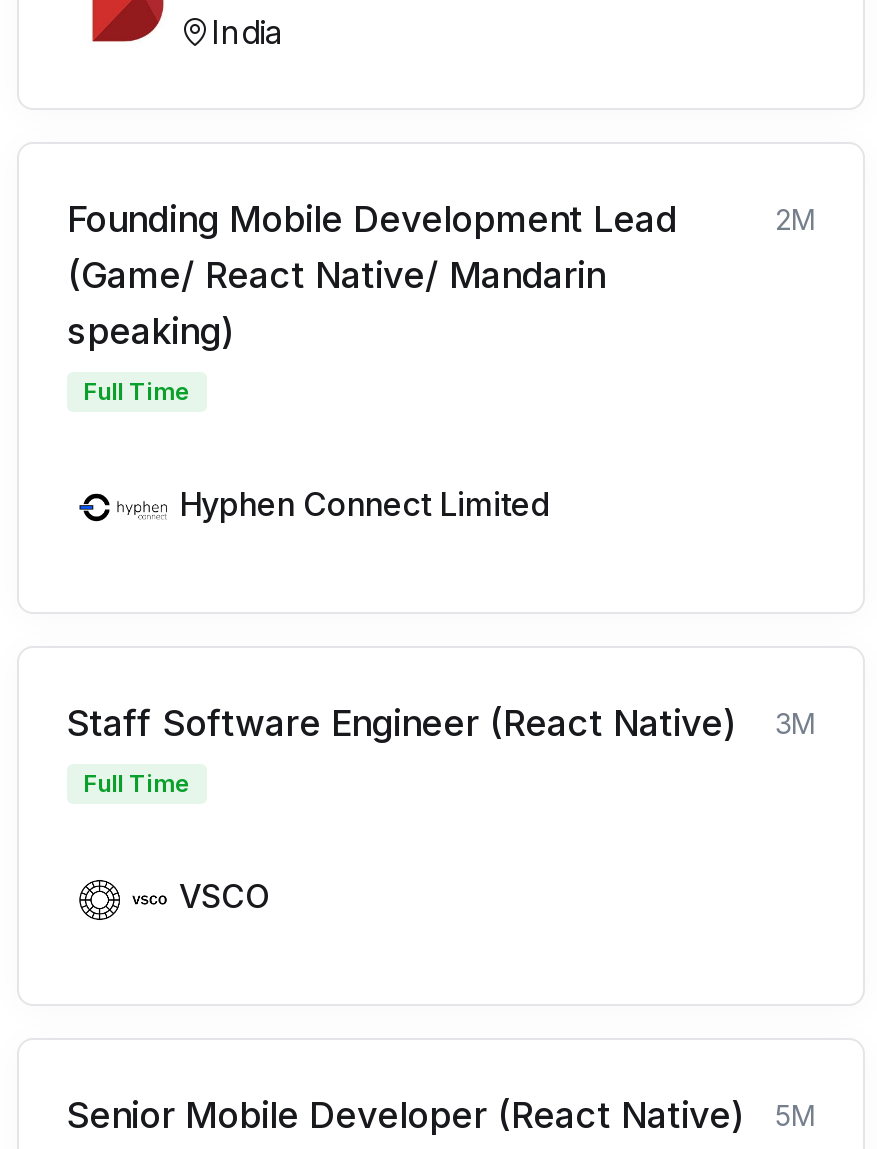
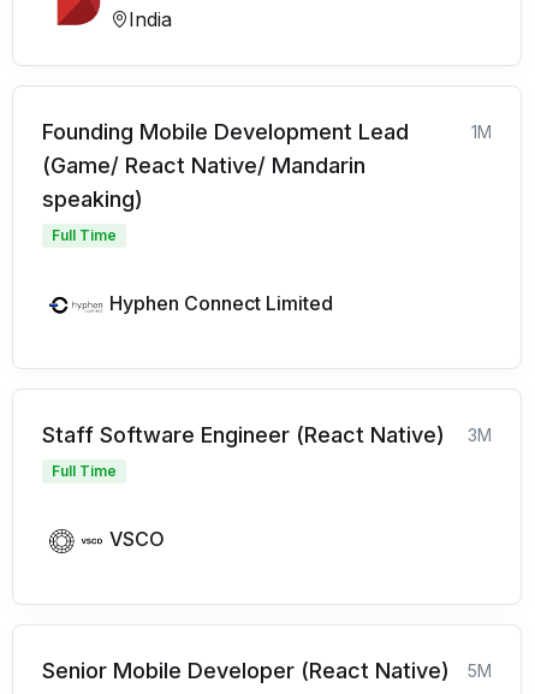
- 2M
+ 1M
